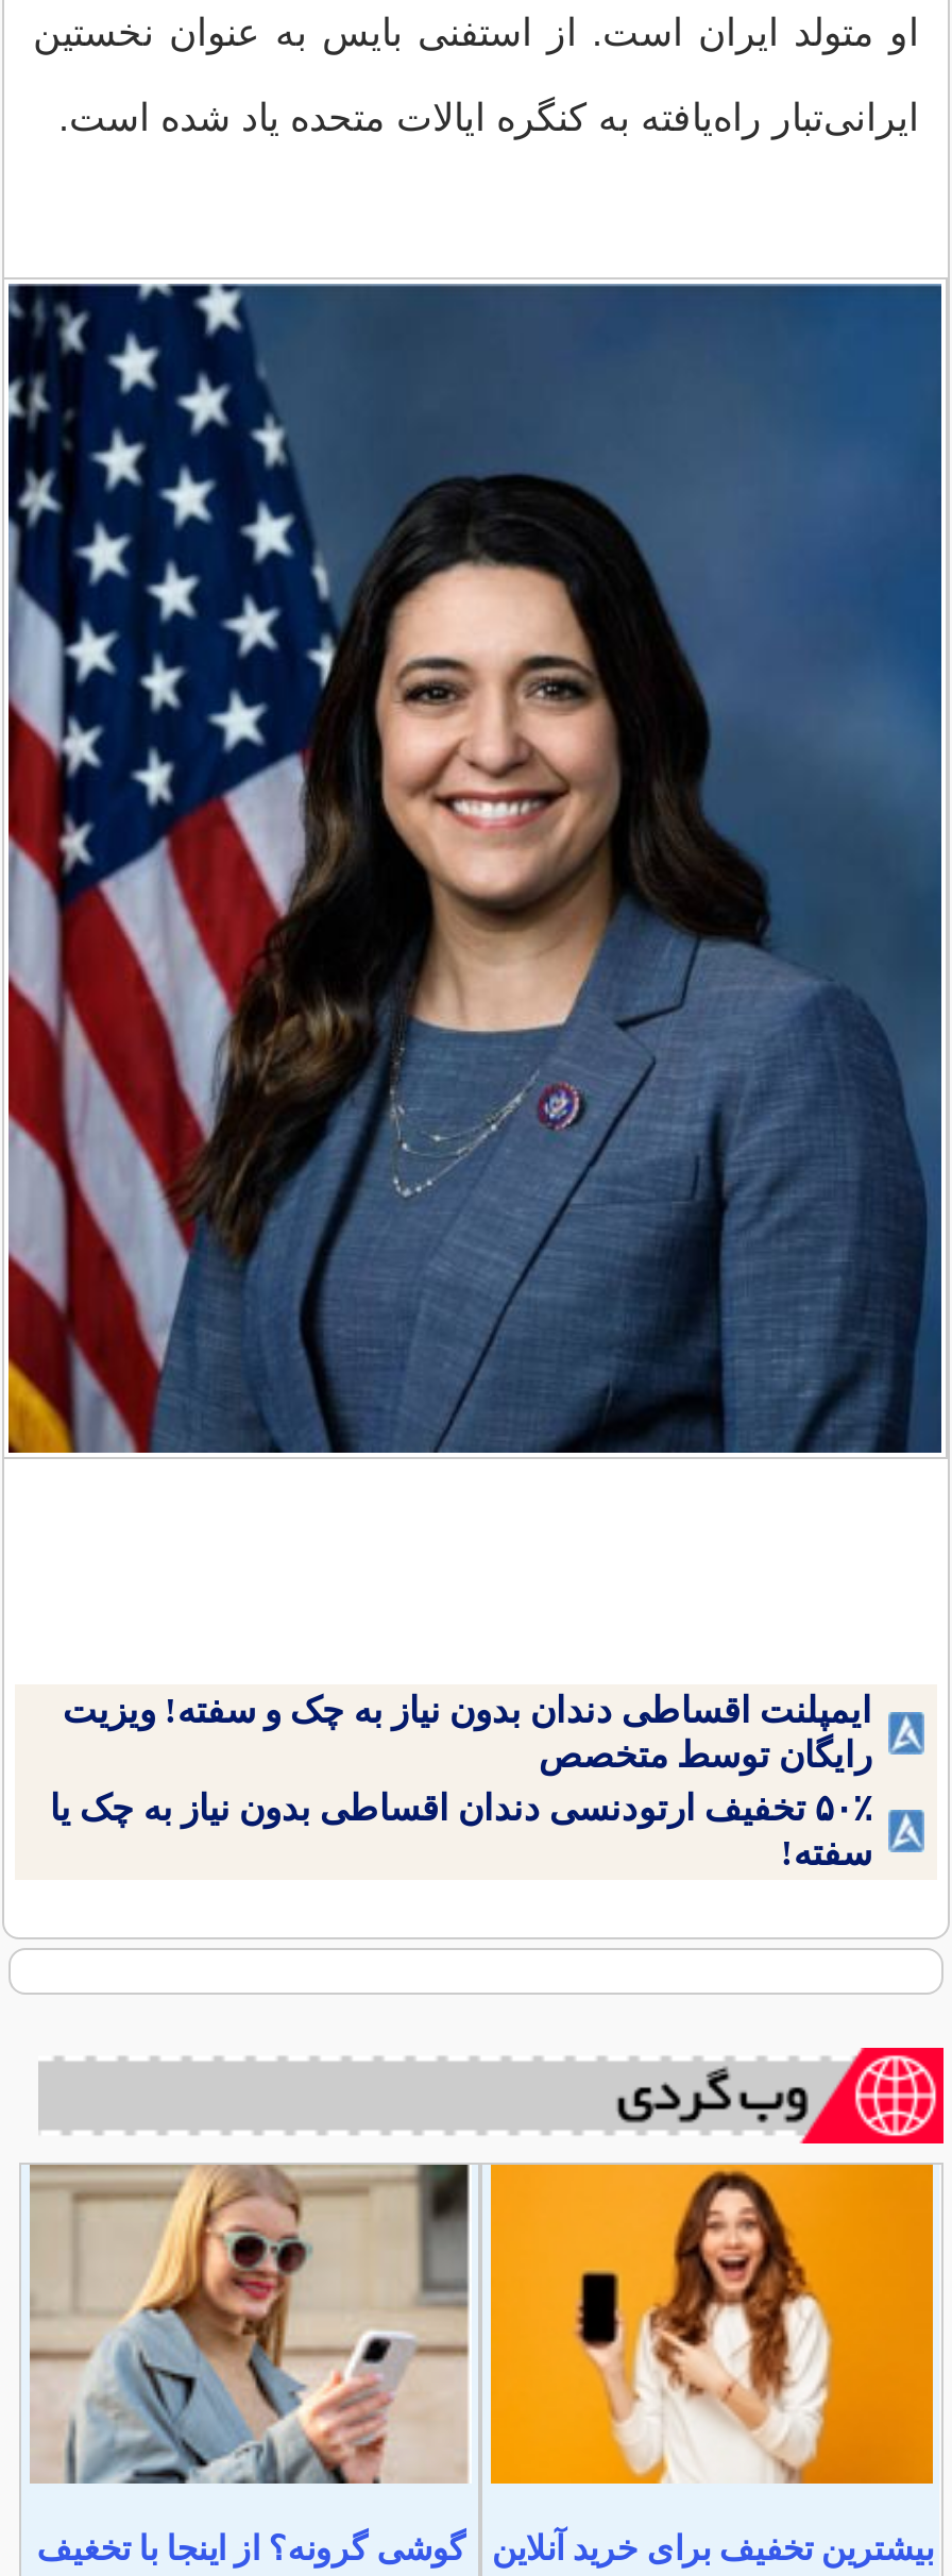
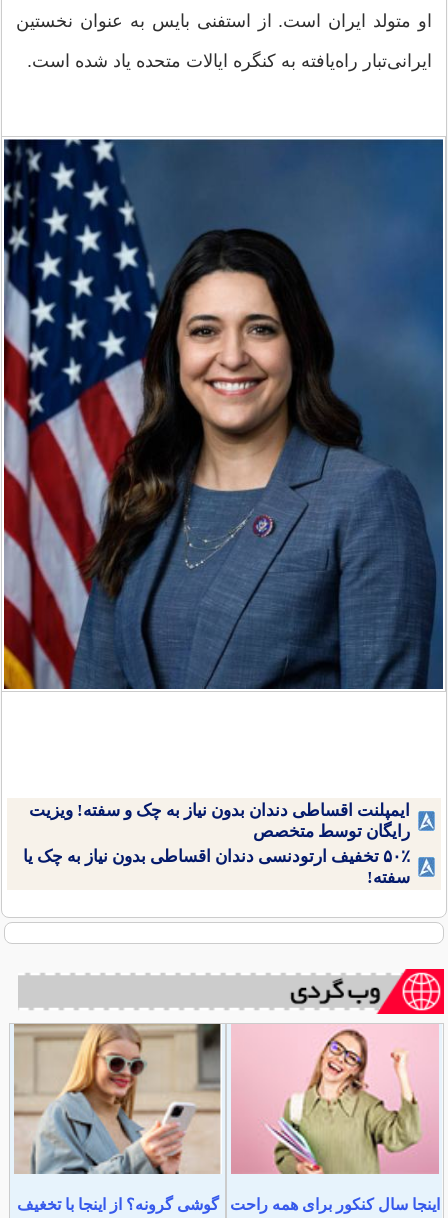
- [image]
- بیشترین تخفیف برای خرید آنلاین
+ [image]
+ اینجا سال کنکور برای همه راحت
